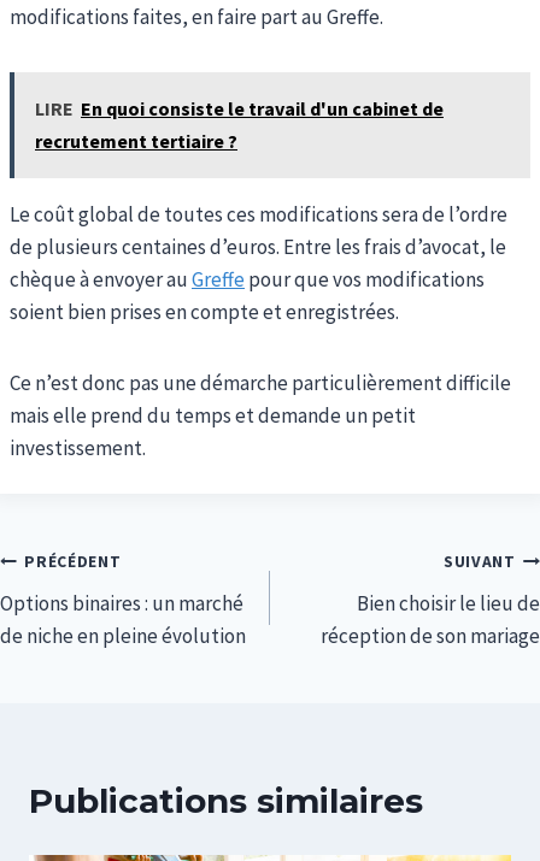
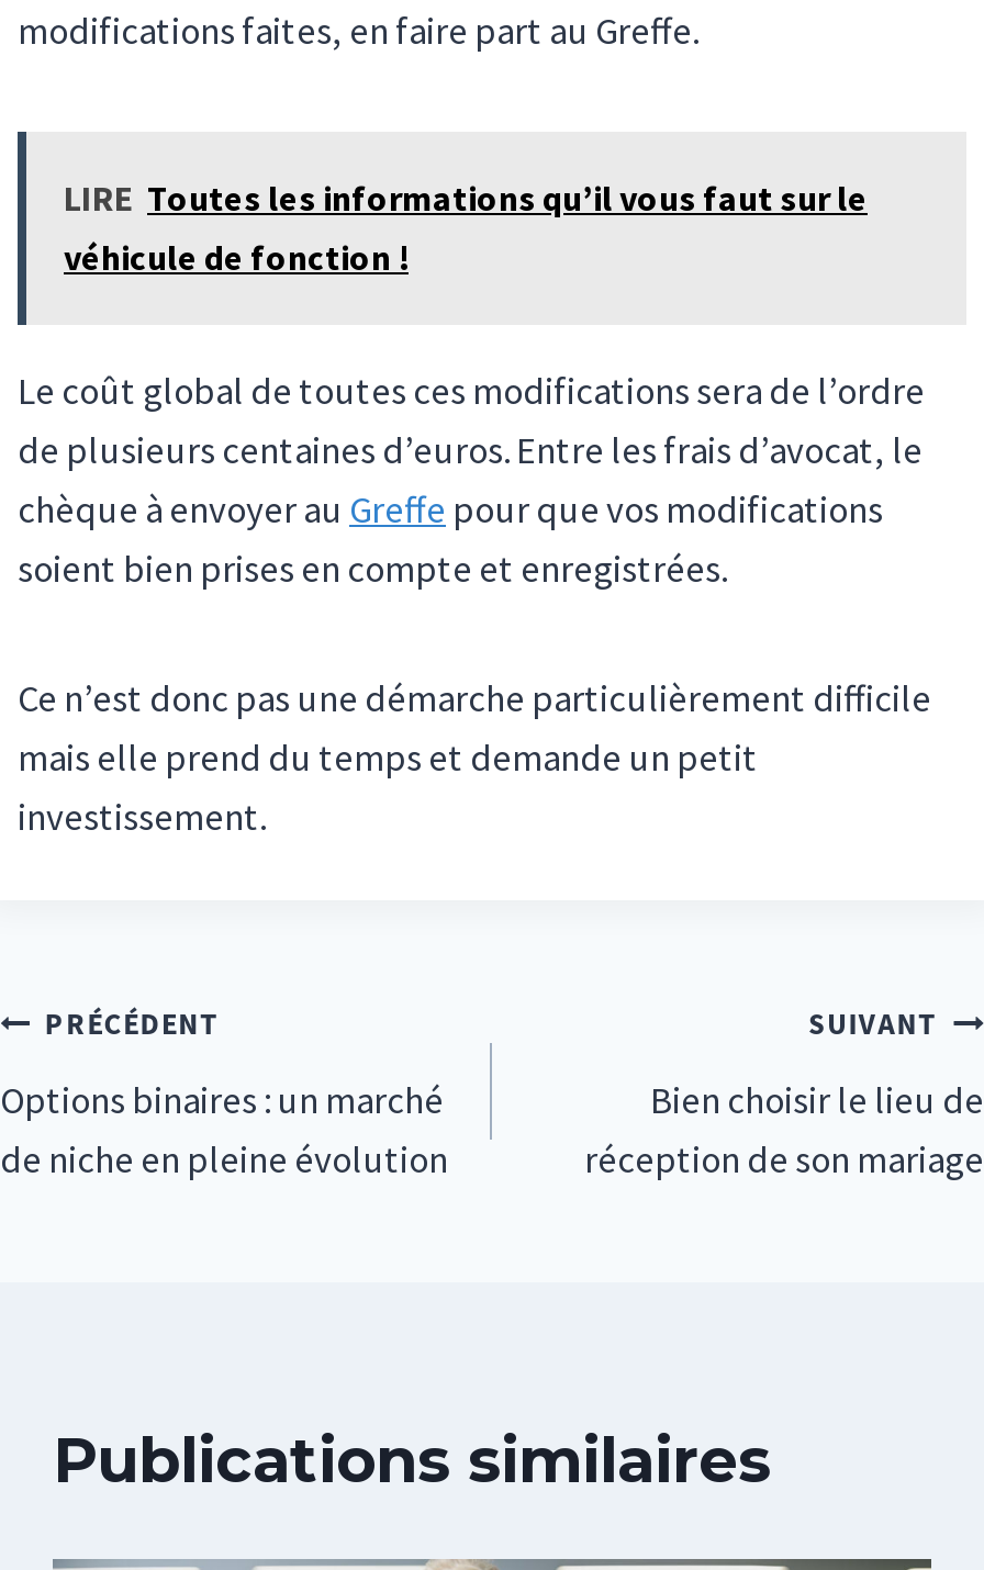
- LIRE En quoi consiste le travail d'un cabinet de
- recrutement tertiaire ?
+ LIRE Toutes les informations qu’il vous faut sur le
+ véhicule de fonction !
